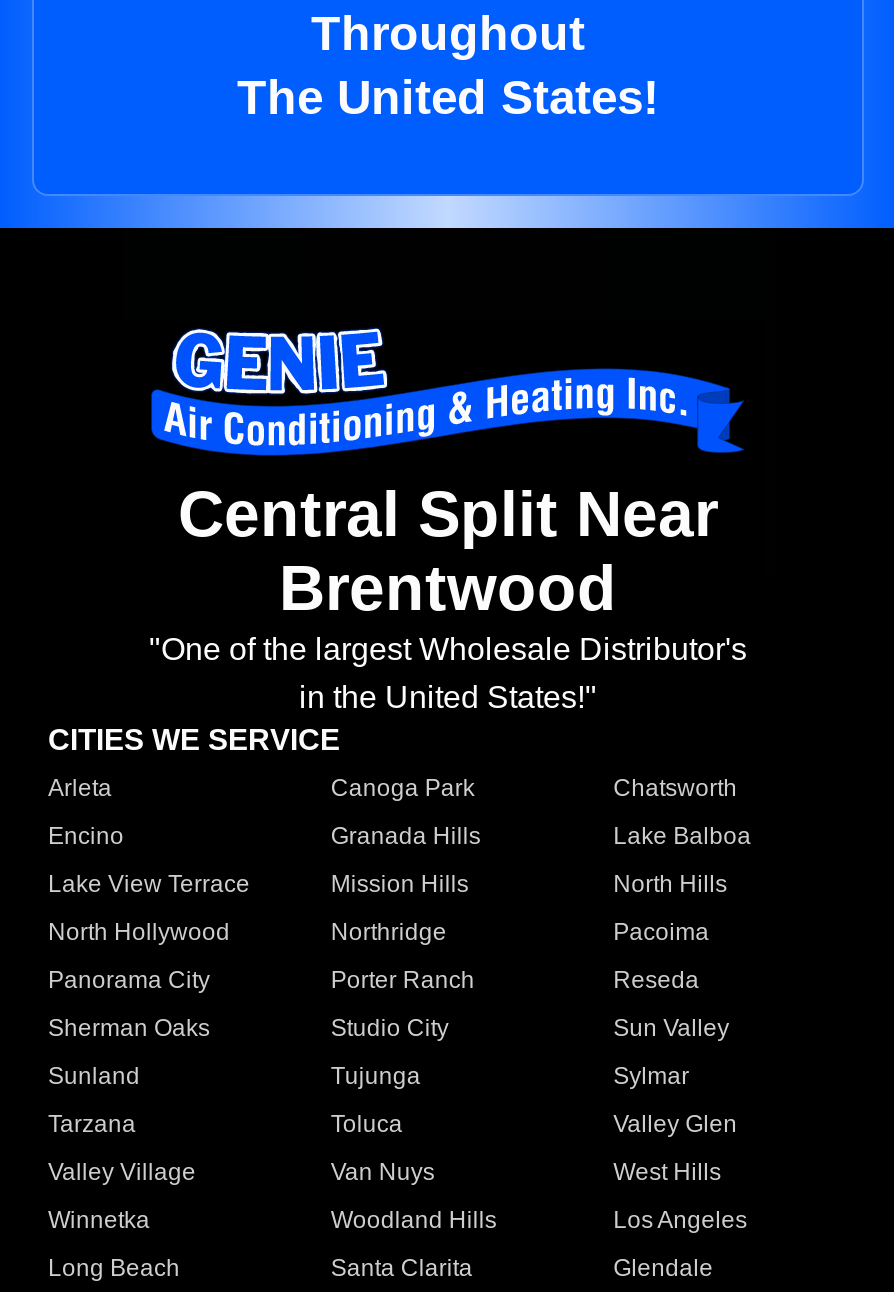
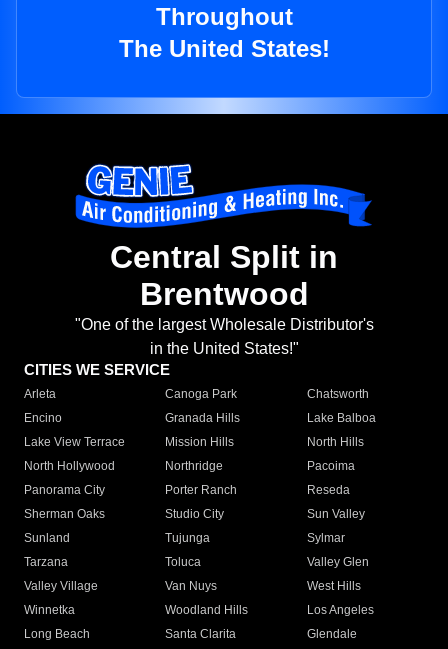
- Central Split Near
+ Central Split in
